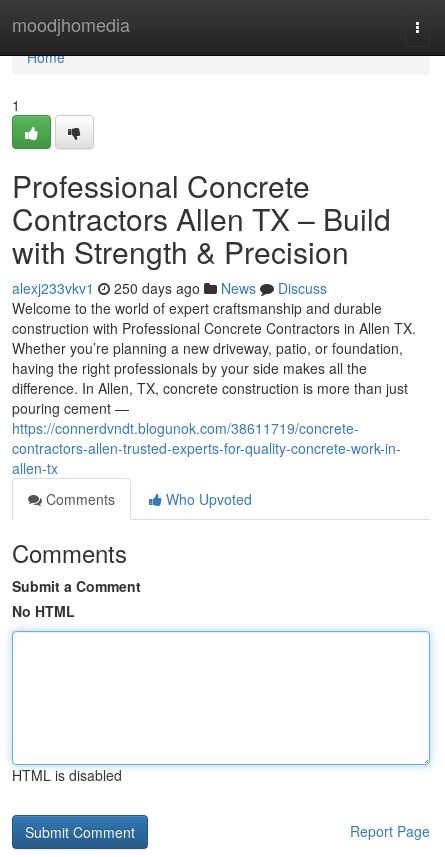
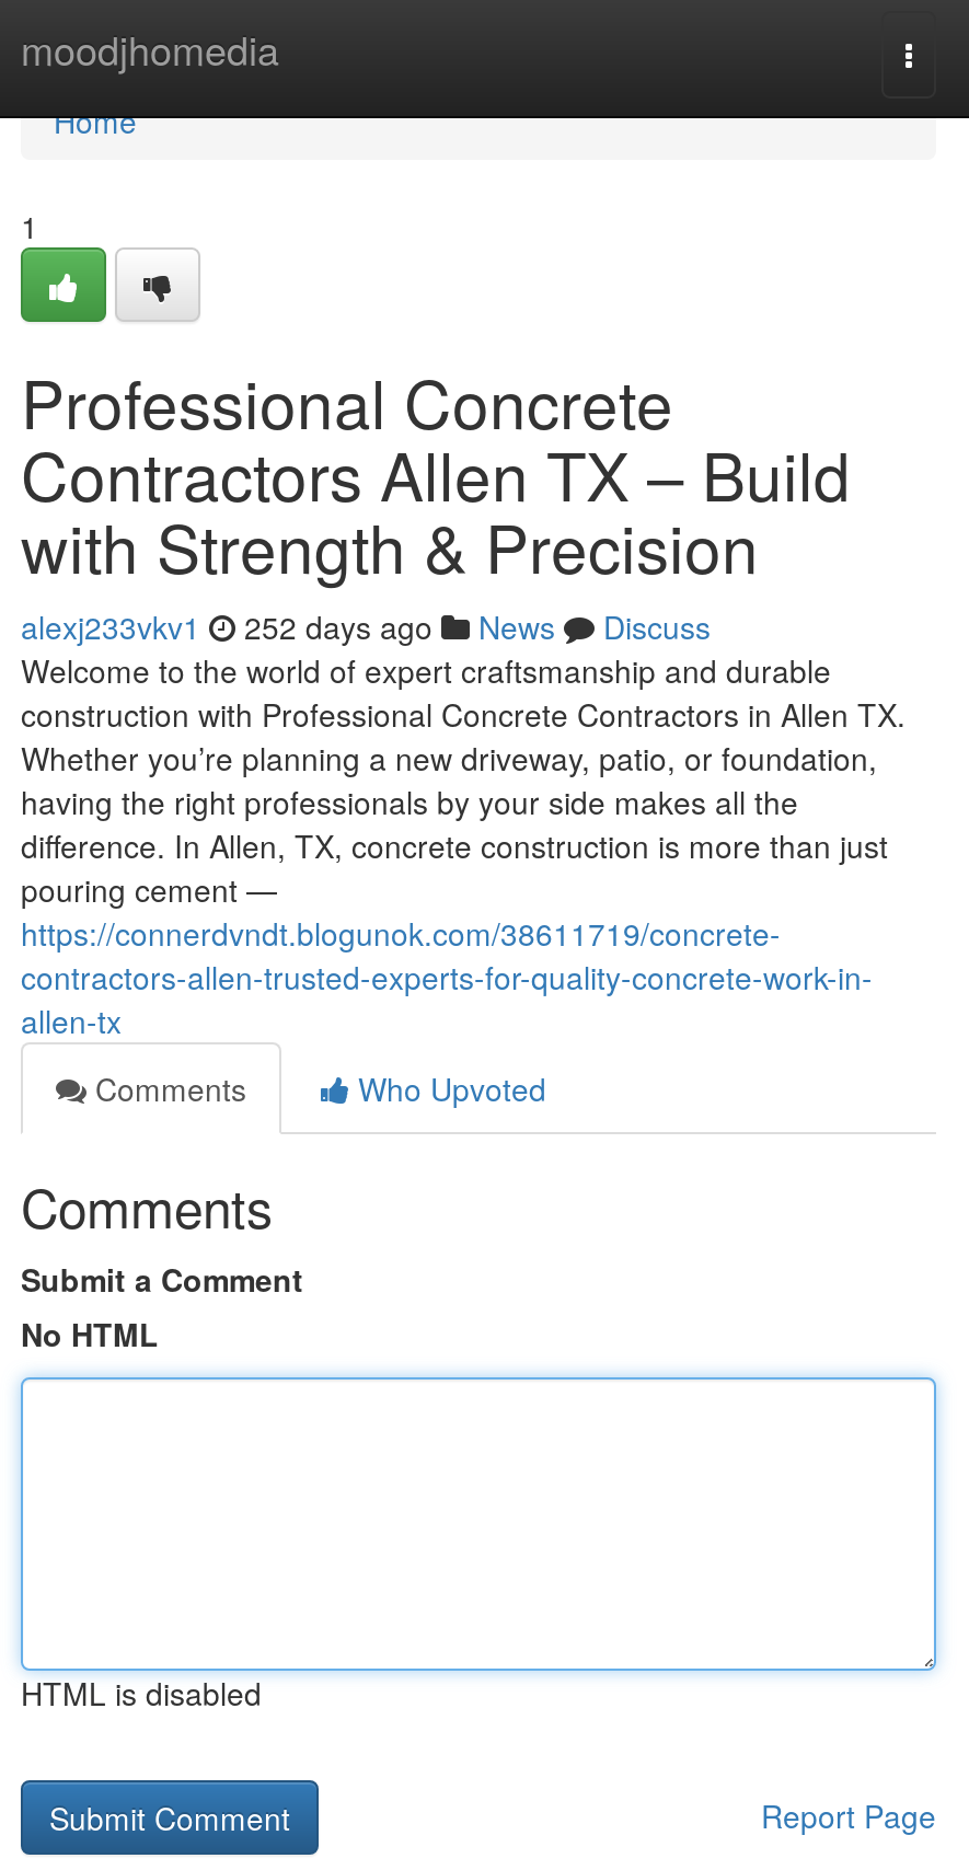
- alexj233vkv1 250 days ago News Discuss
+ alexj233vkv1 252 days ago News Discuss
